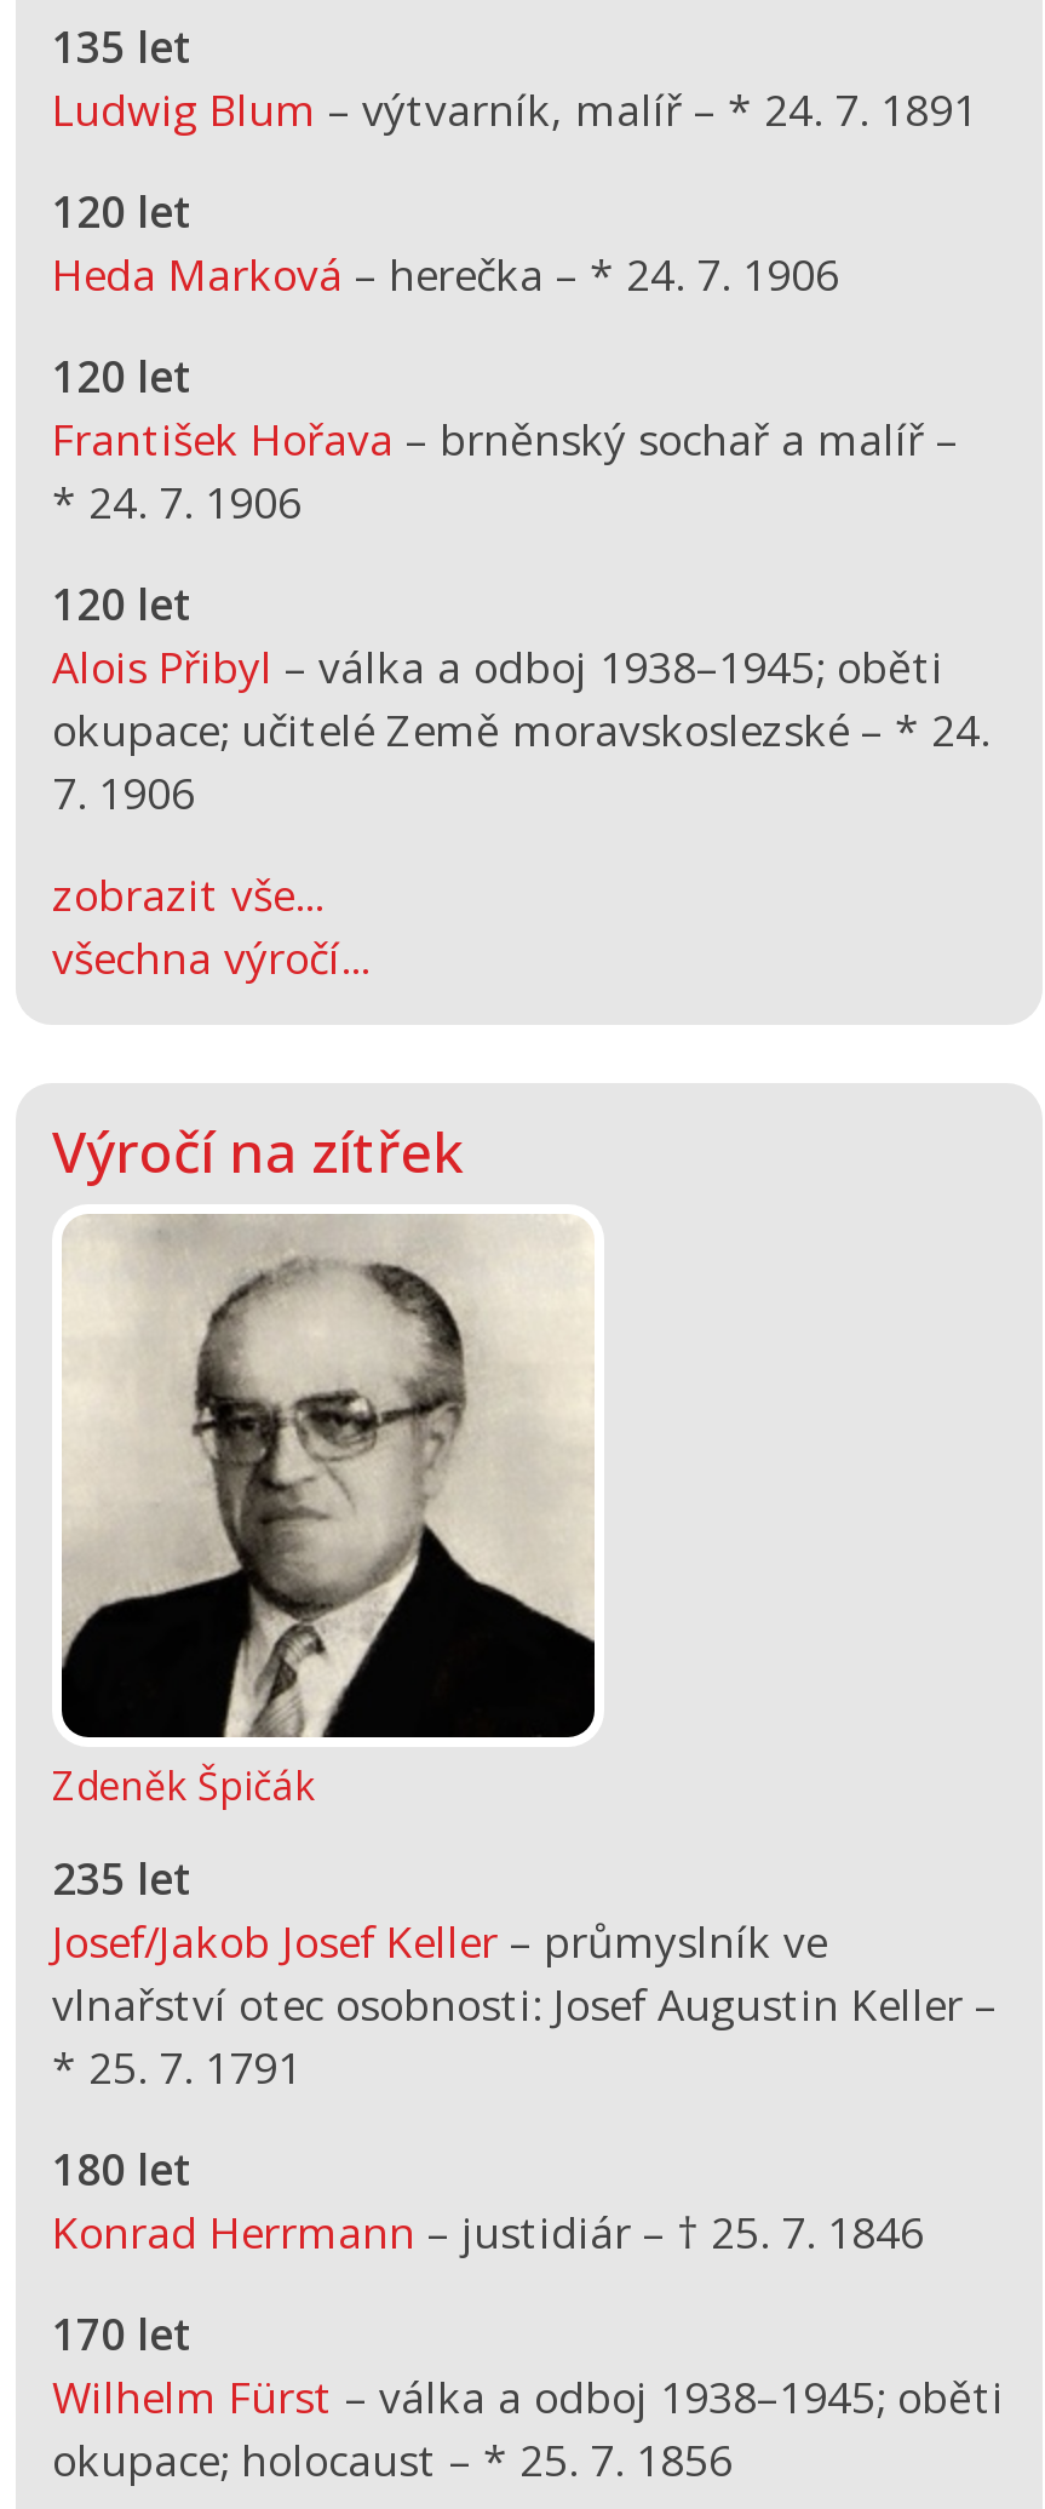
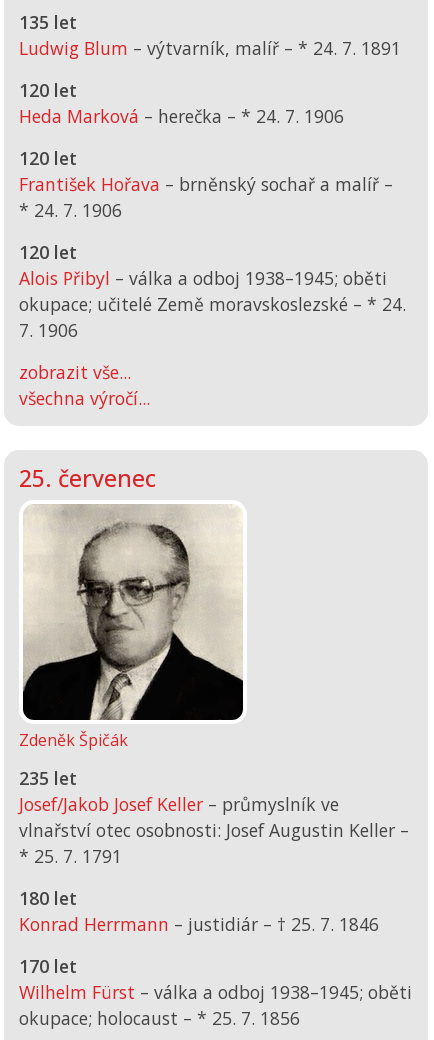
- Výročí na zítřek
+ 25. červenec
